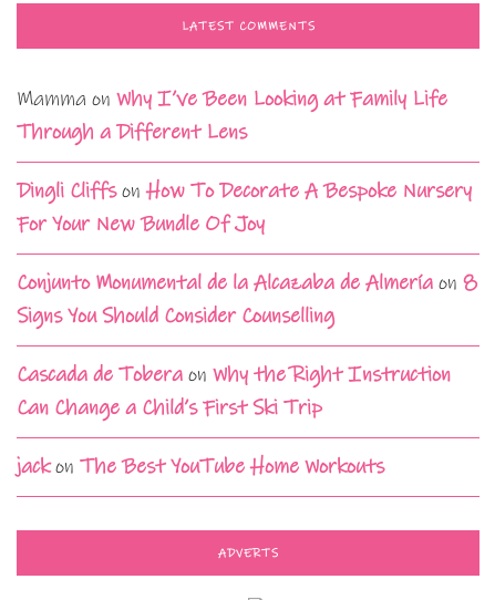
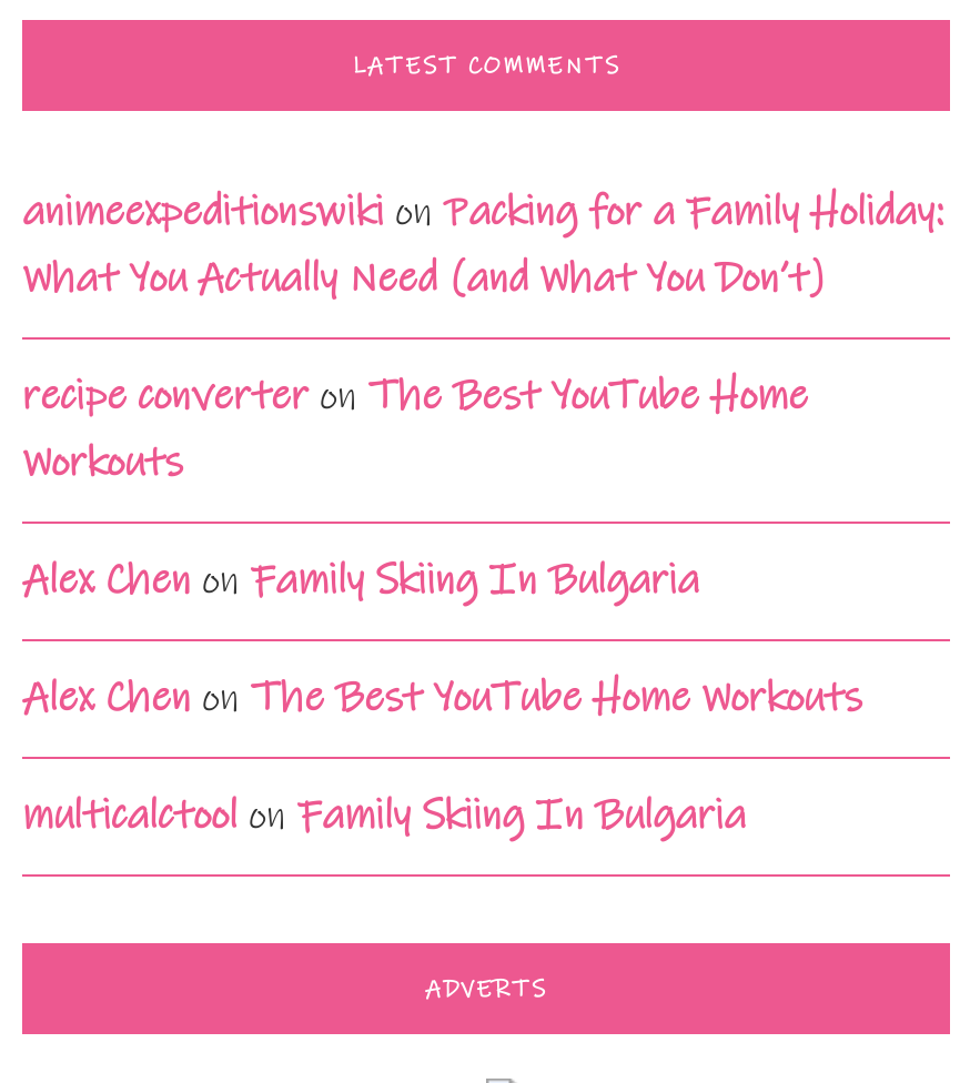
- Mamma on Why I’ve Been Looking at Family Life
- Through a Different Lens
+ animeexpeditionswiki on Packing for a Family Holiday:
+ What You Actually Need (and What You Don’t)

- Dingli Cliffs on How To Decorate A Bespoke Nursery
- For Your New Bundle Of Joy
+ recipe converter on The Best YouTube Home
+ Workouts

- Conjunto Monumental de la Alcazaba de Almería on 8
- Signs You Should Consider Counselling
+ Alex Chen on Family Skiing In Bulgaria

- Cascada de Tobera on Why the Right Instruction
- Can Change a Child’s First Ski Trip
+ Alex Chen on The Best YouTube Home Workouts

- jack on The Best YouTube Home Workouts
+ multicalctool on Family Skiing In Bulgaria
